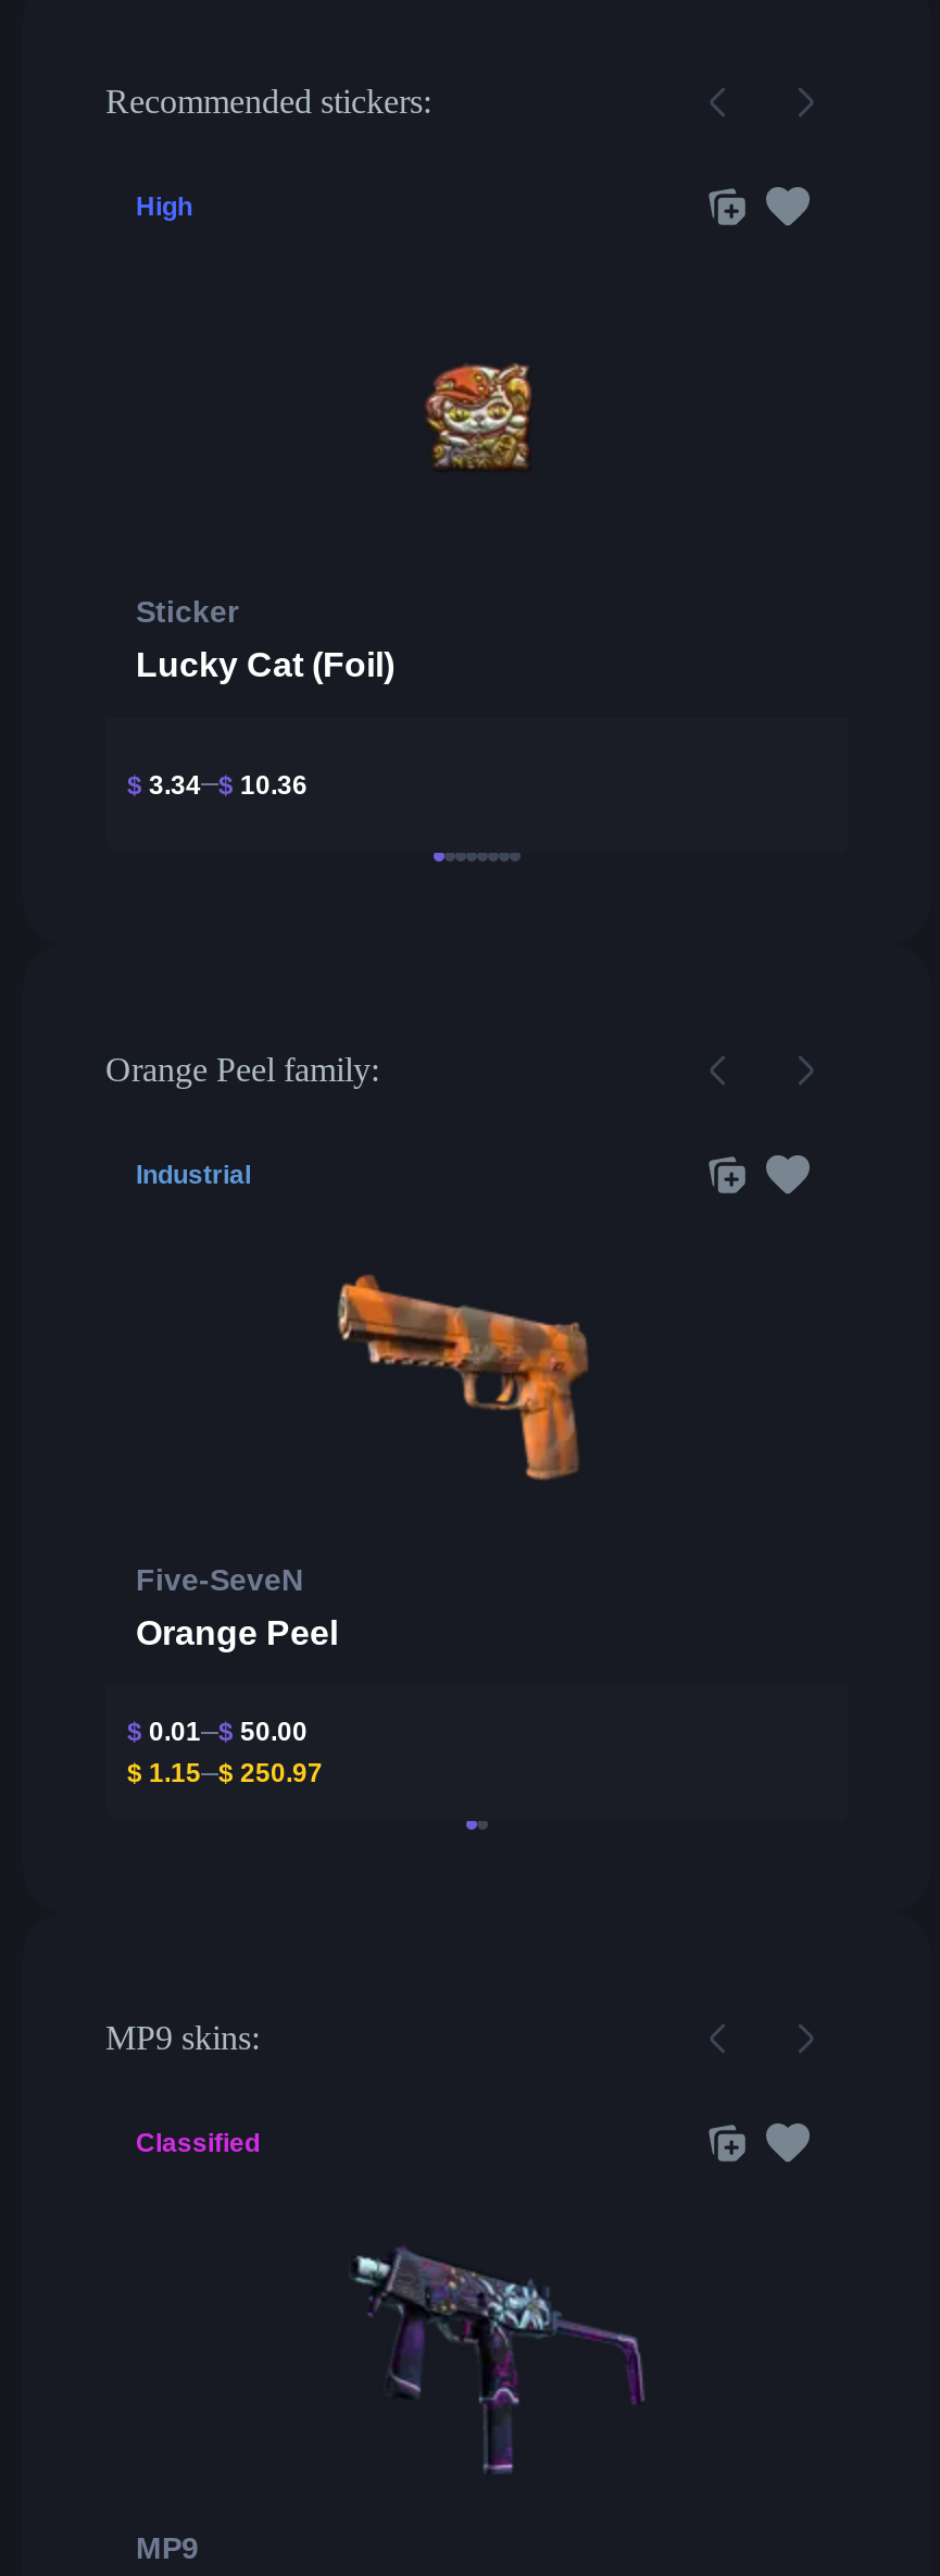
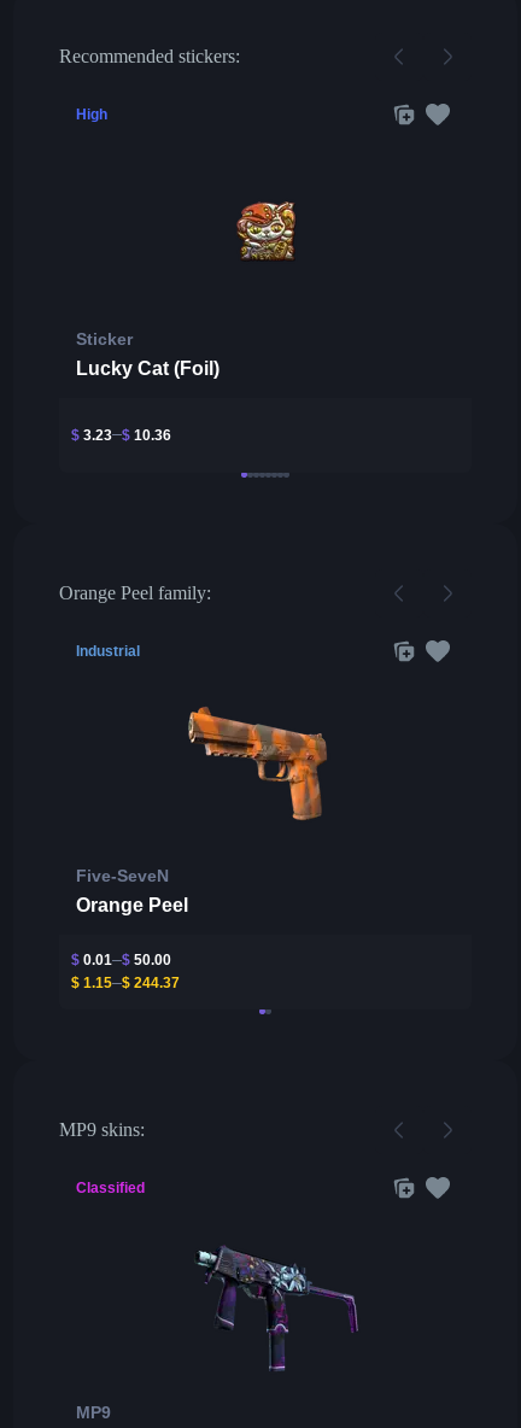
- $3.34 $10.36
+ $3.23 $10.36

- $1.15 $250.97
+ $1.15 $244.37
